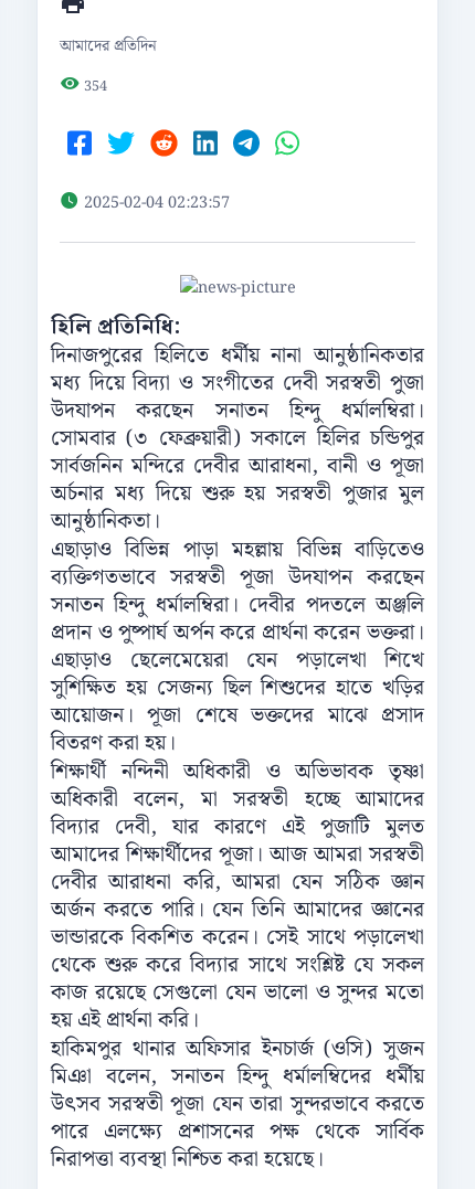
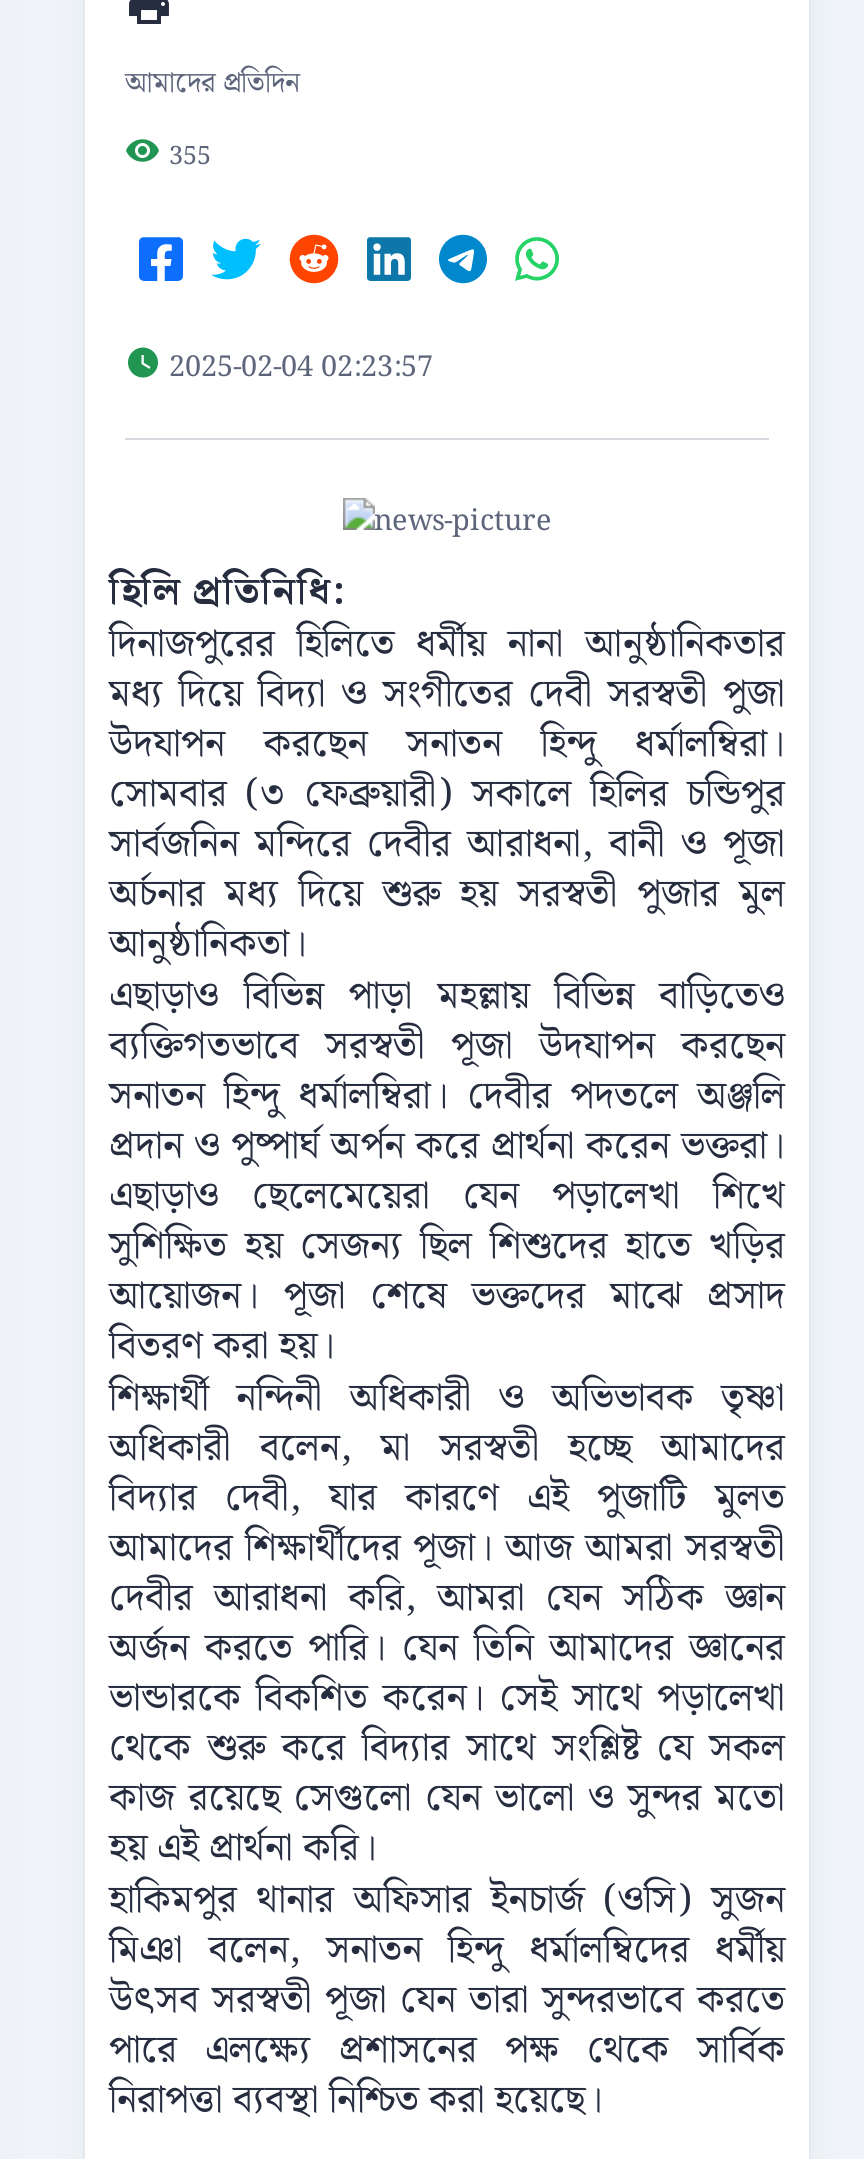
- 354
+ 355
